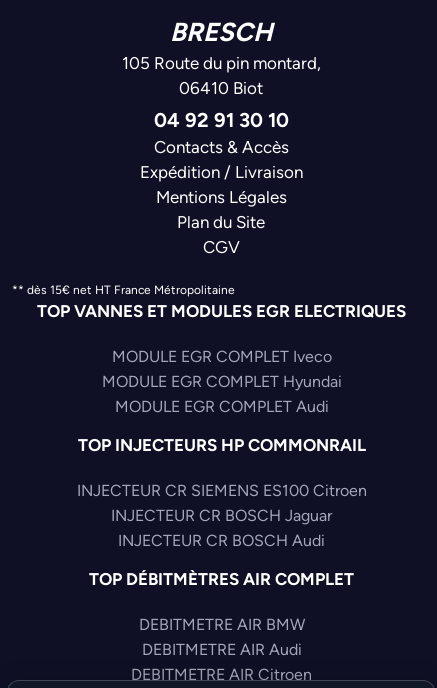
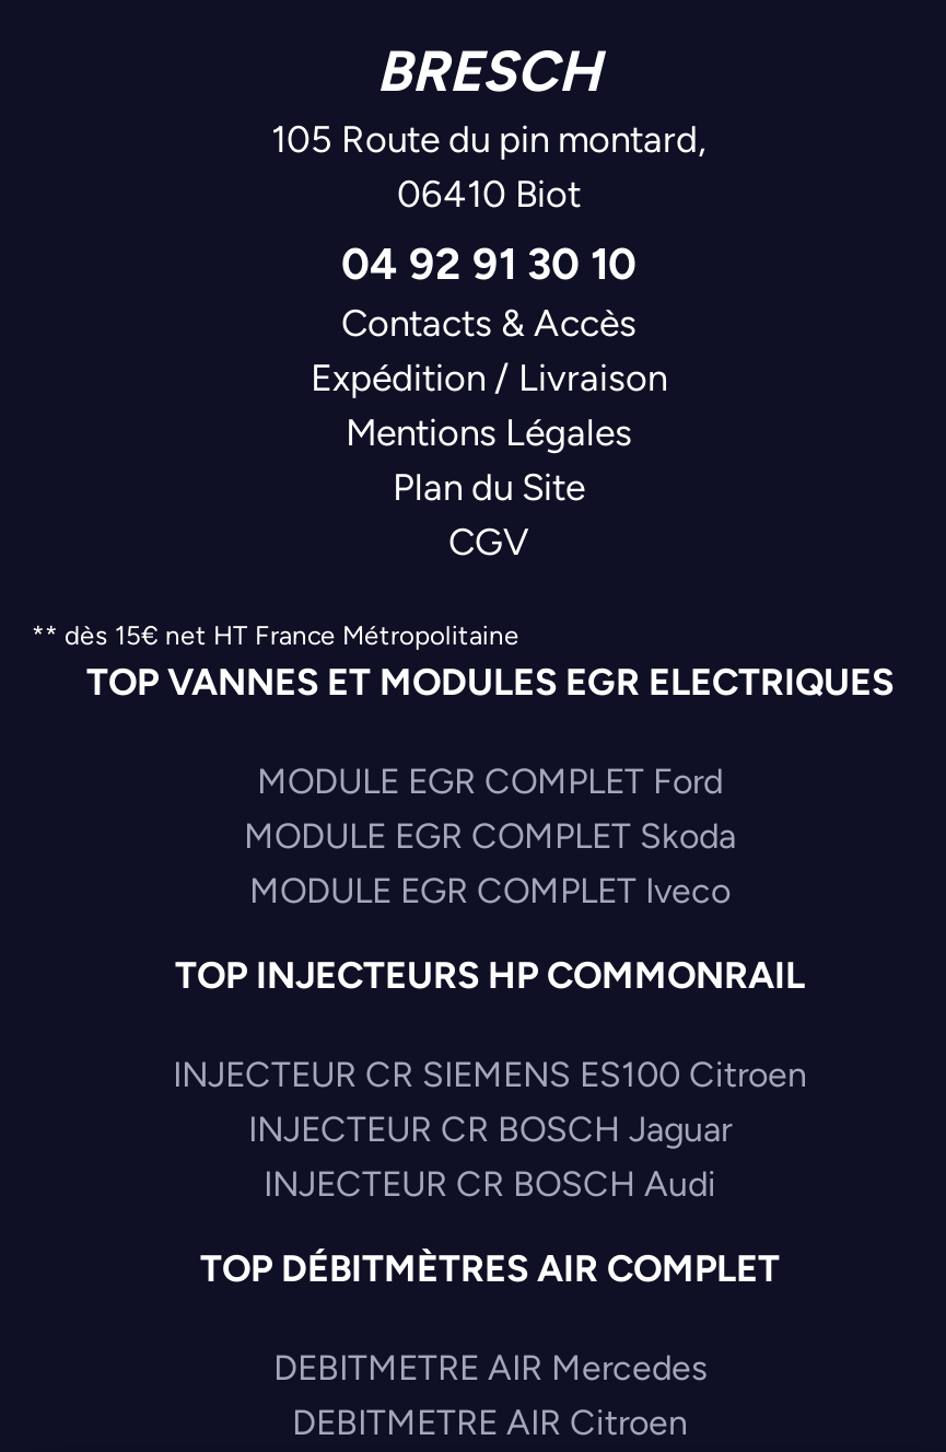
+ MODULE EGR COMPLET Ford
+ MODULE EGR COMPLET Skoda

moved down: MODULE EGR COMPLET Iveco

- MODULE EGR COMPLET Hyundai
- MODULE EGR COMPLET Audi

- DEBITMETRE AIR BMW
- DEBITMETRE AIR Audi
+ DEBITMETRE AIR Mercedes
